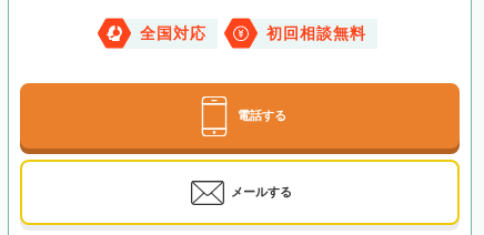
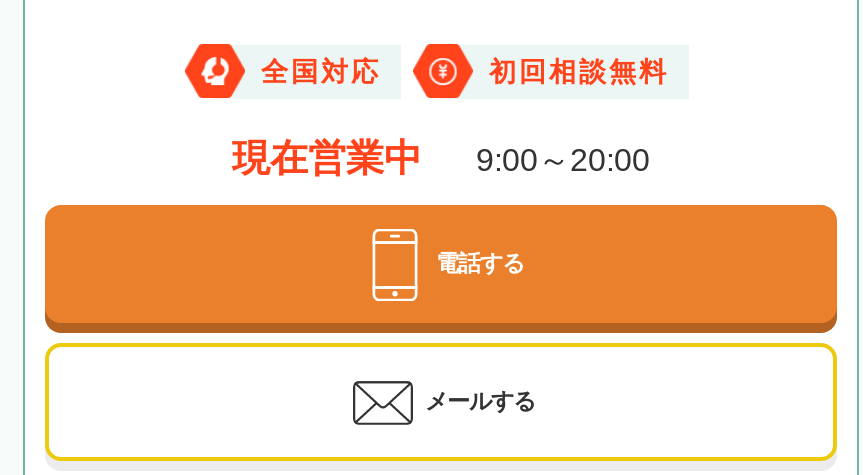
+ 現在営業中
+ 9:00～20:00
